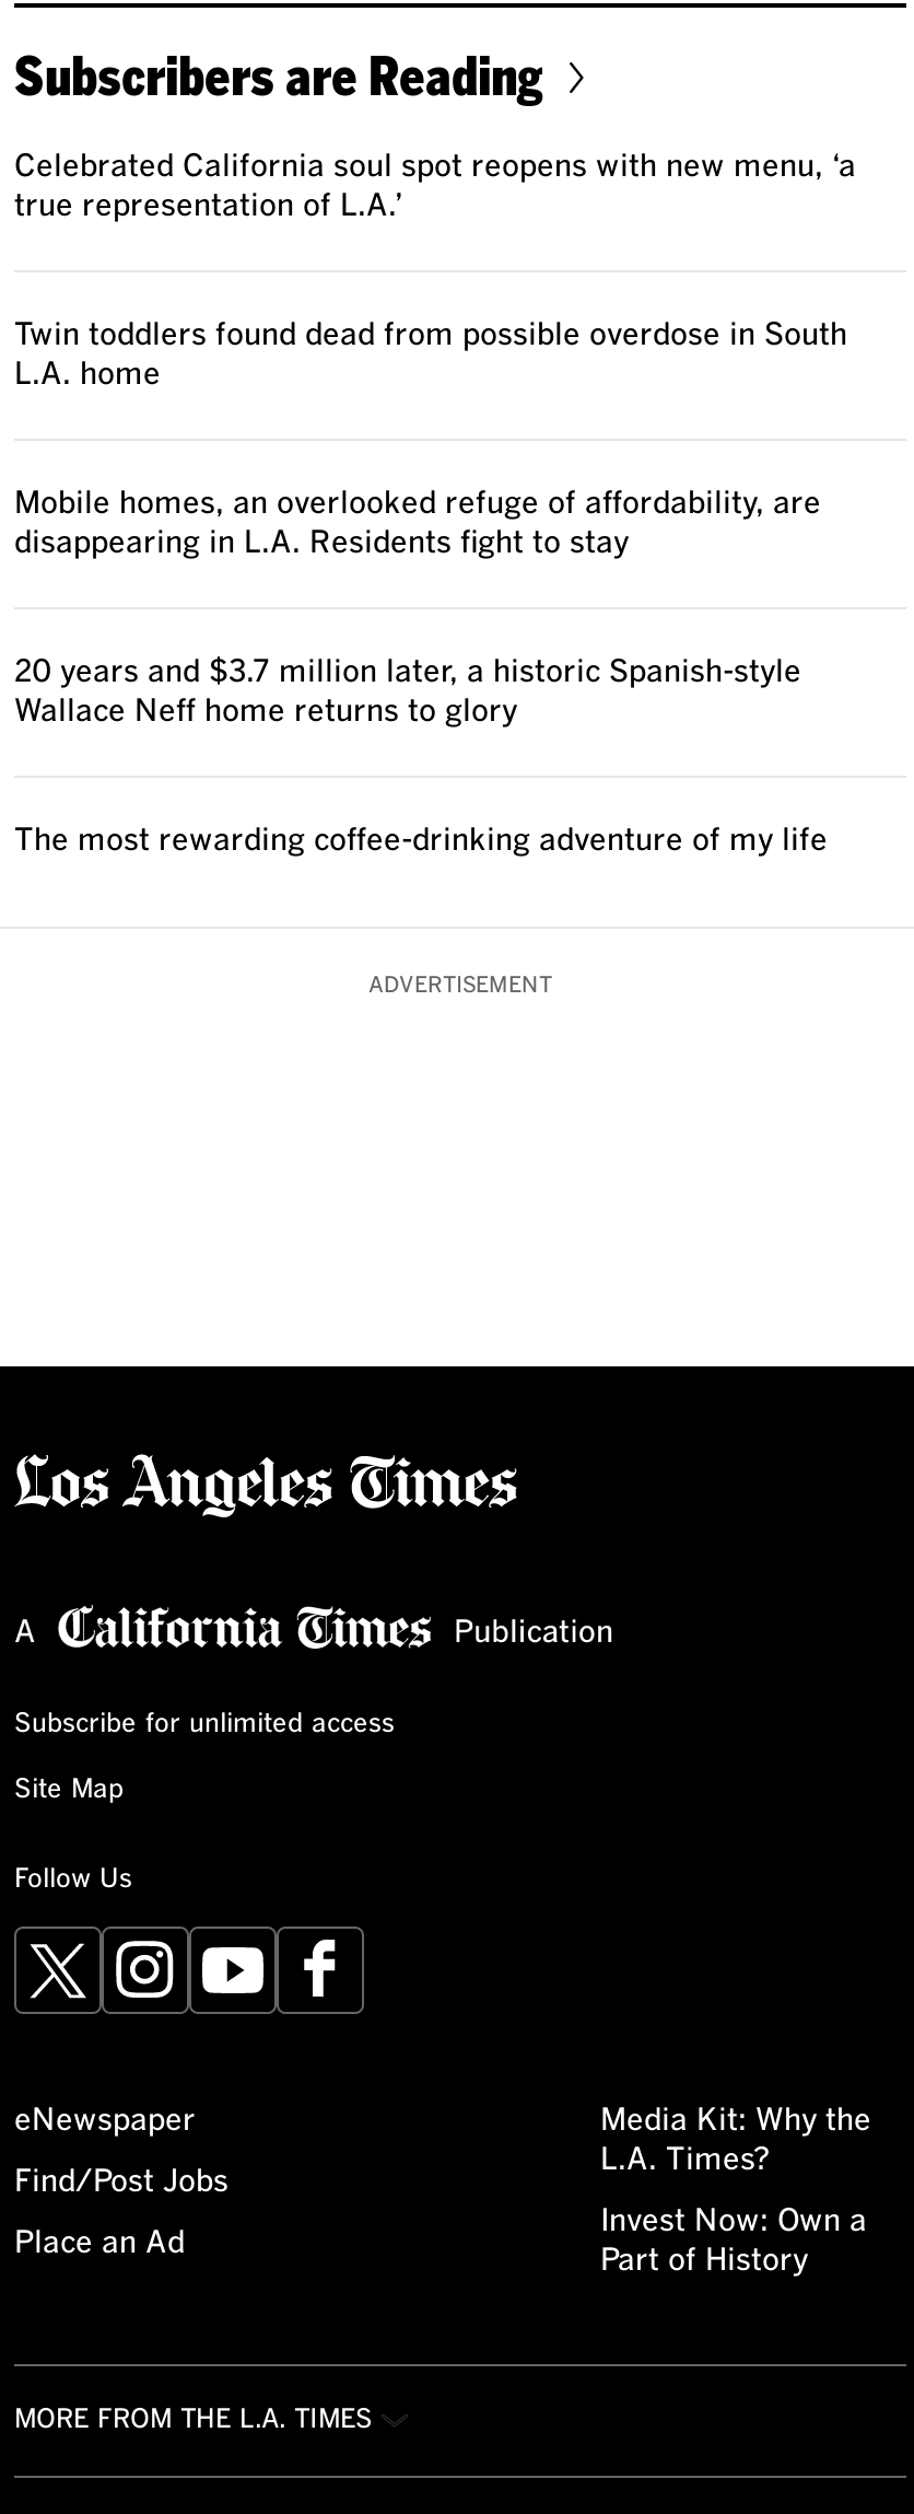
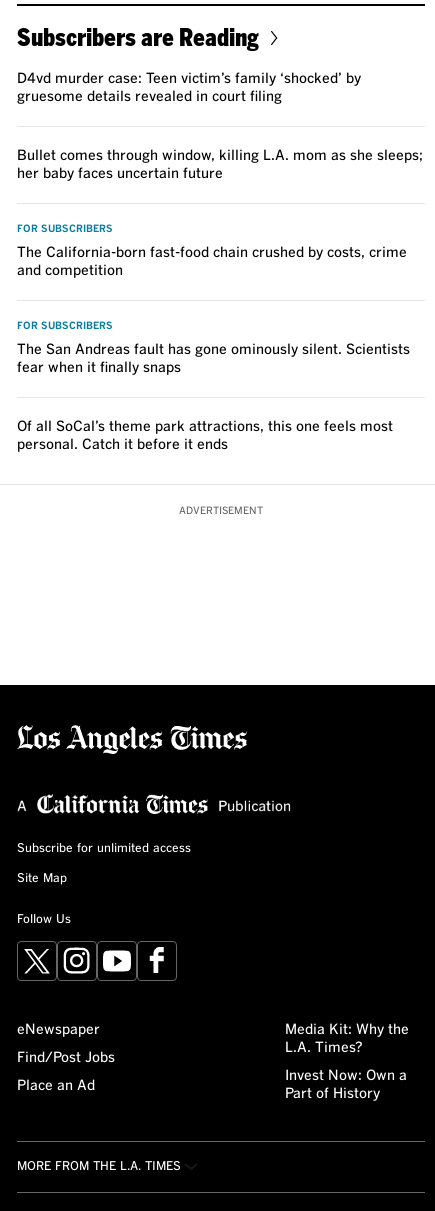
- Celebrated California soul spot reopens with new menu, ‘a
- true representation of L.A.’
+ D4vd murder case: Teen victim’s family ‘shocked’ by
+ gruesome details revealed in court filing

- Twin toddlers found dead from possible overdose in South
- L.A. home
+ Bullet comes through window, killing L.A. mom as she sleeps;
+ her baby faces uncertain future

- Mobile homes, an overlooked refuge of affordability, are
- disappearing in L.A. Residents fight to stay
+ FOR SUBSCRIBERS
+ The California-born fast-food chain crushed by costs, crime
+ and competition

- 20 years and $3.7 million later, a historic Spanish-style
- Wallace Neff home returns to glory
+ FOR SUBSCRIBERS
+ The San Andreas fault has gone ominously silent. Scientists
+ fear when it finally snaps

- The most rewarding coffee-drinking adventure of my life
+ Of all SoCal’s theme park attractions, this one feels most
+ personal. Catch it before it ends
